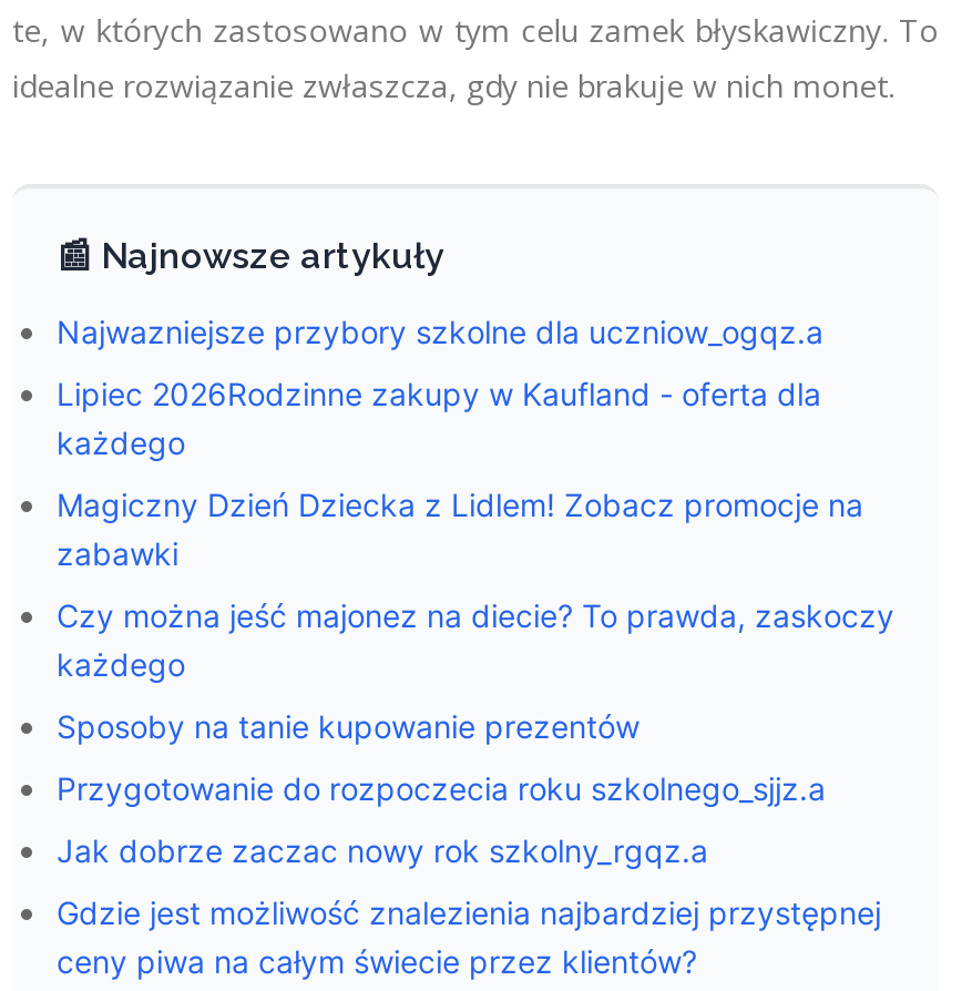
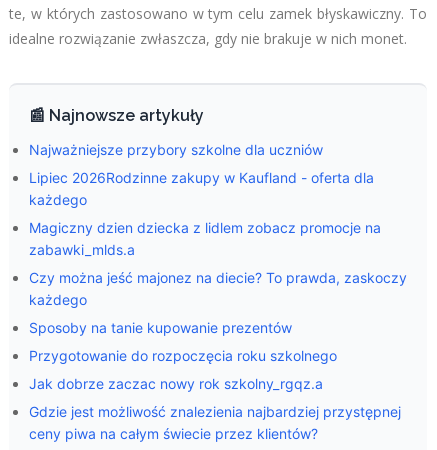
- Najwazniejsze przybory szkolne dla uczniow_ogqz.a
+ Najważniejsze przybory szkolne dla uczniów

- Magiczny Dzień Dziecka z Lidlem! Zobacz promocje na
- zabawki
+ Magiczny dzien dziecka z lidlem zobacz promocje na
+ zabawki_mlds.a

- Przygotowanie do rozpoczecia roku szkolnego_sjjz.a
+ Przygotowanie do rozpoczęcia roku szkolnego
